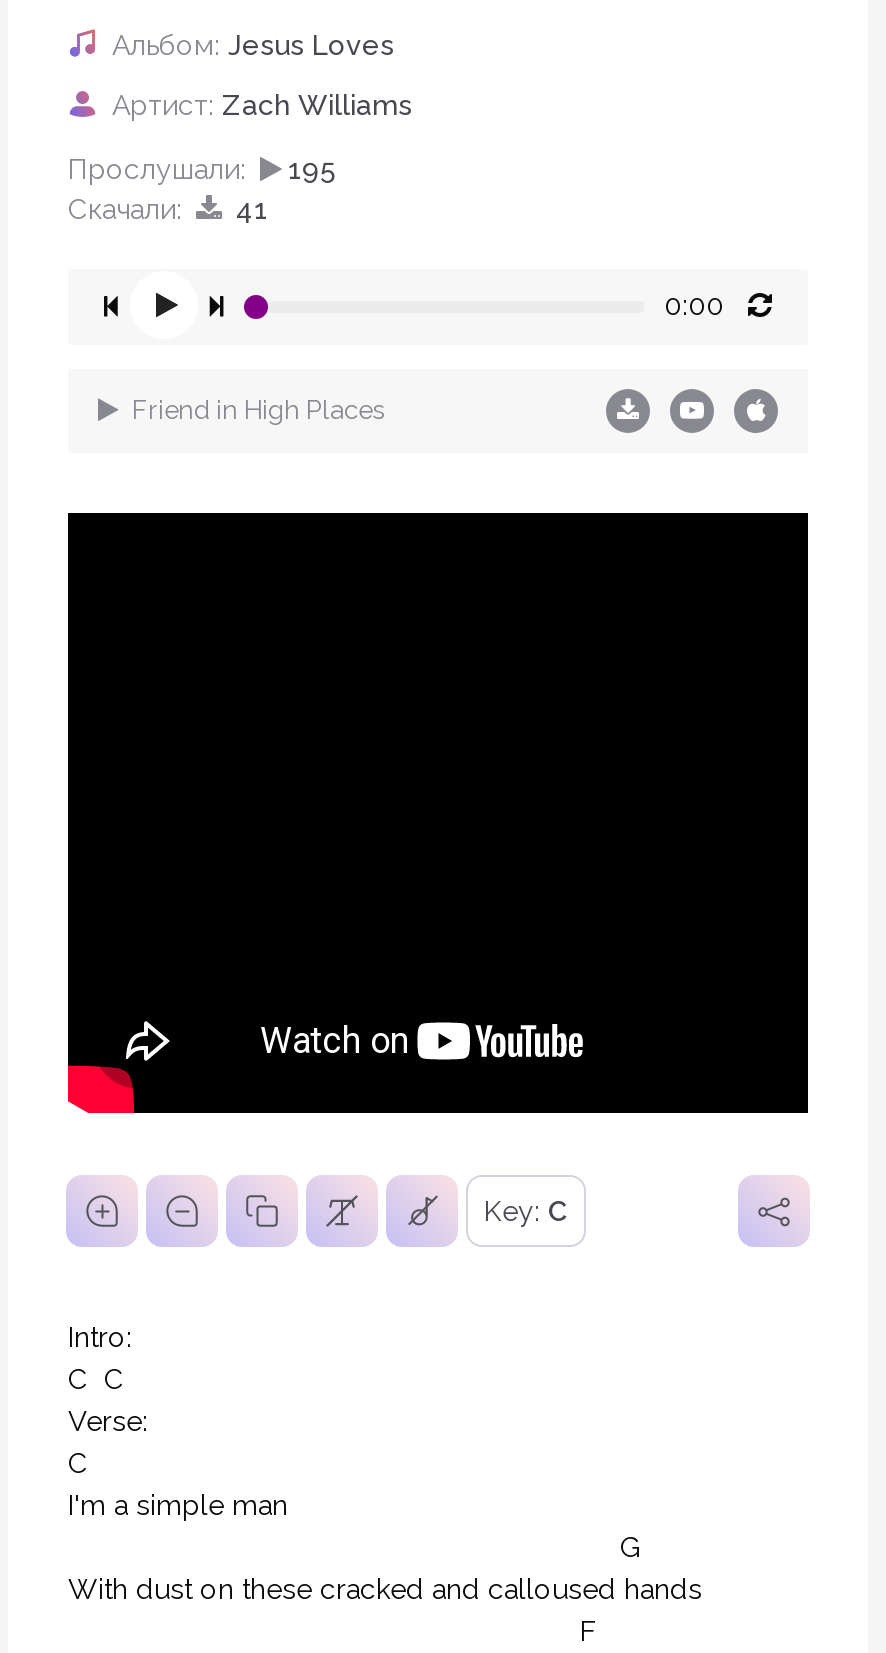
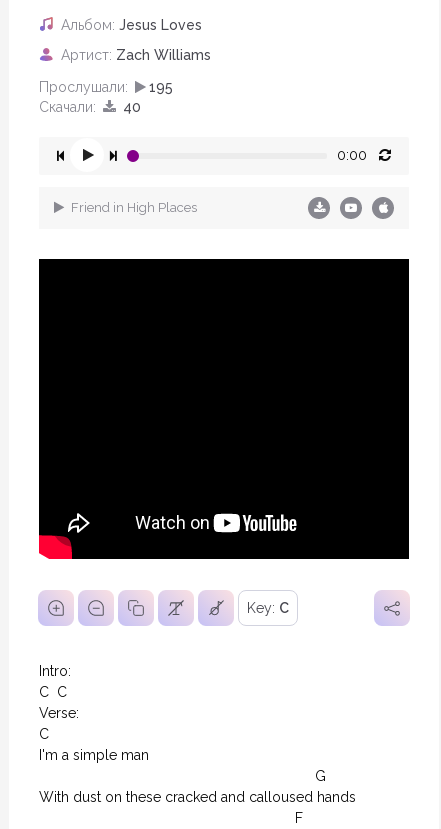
- Скачали: 41
+ Скачали: 40
